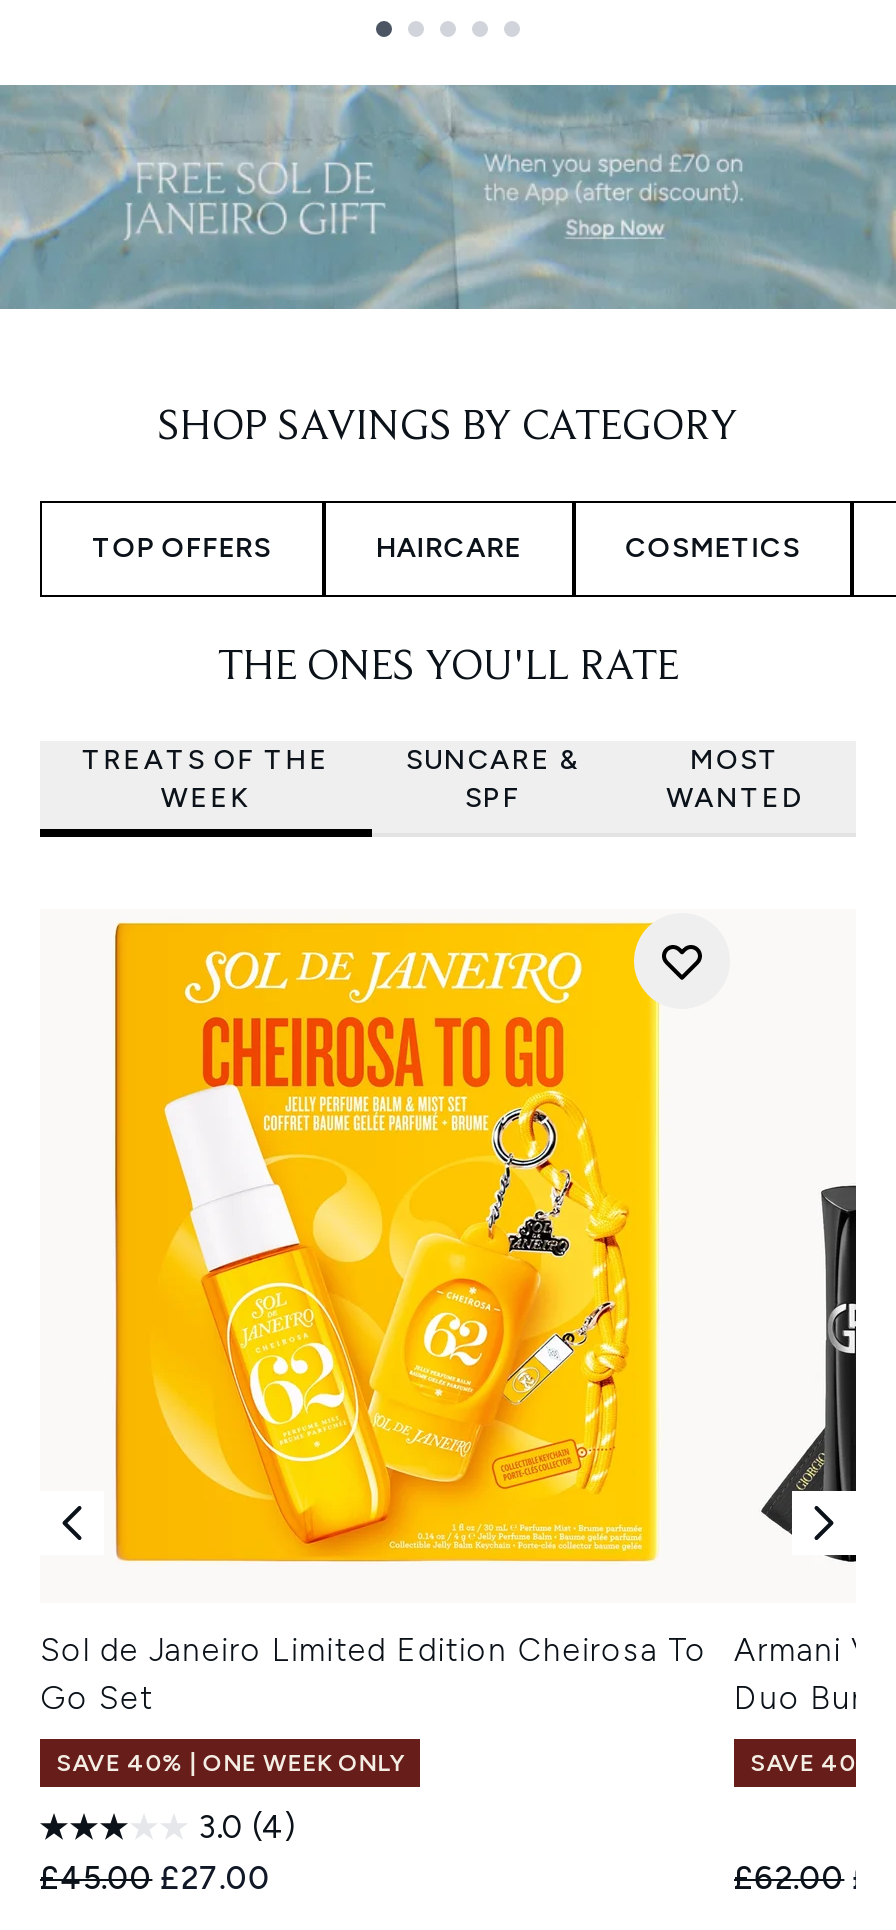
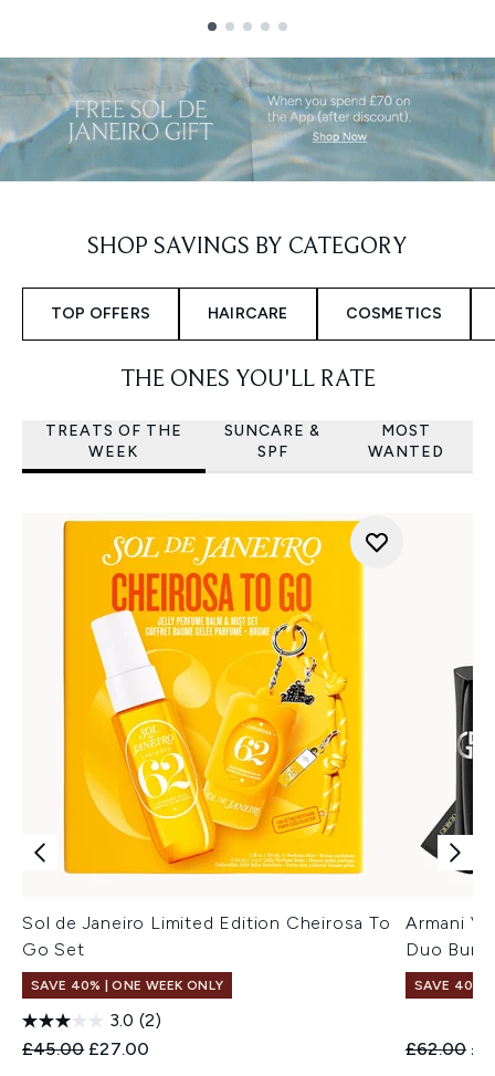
- 3.0 (4)
+ 3.0 (2)
